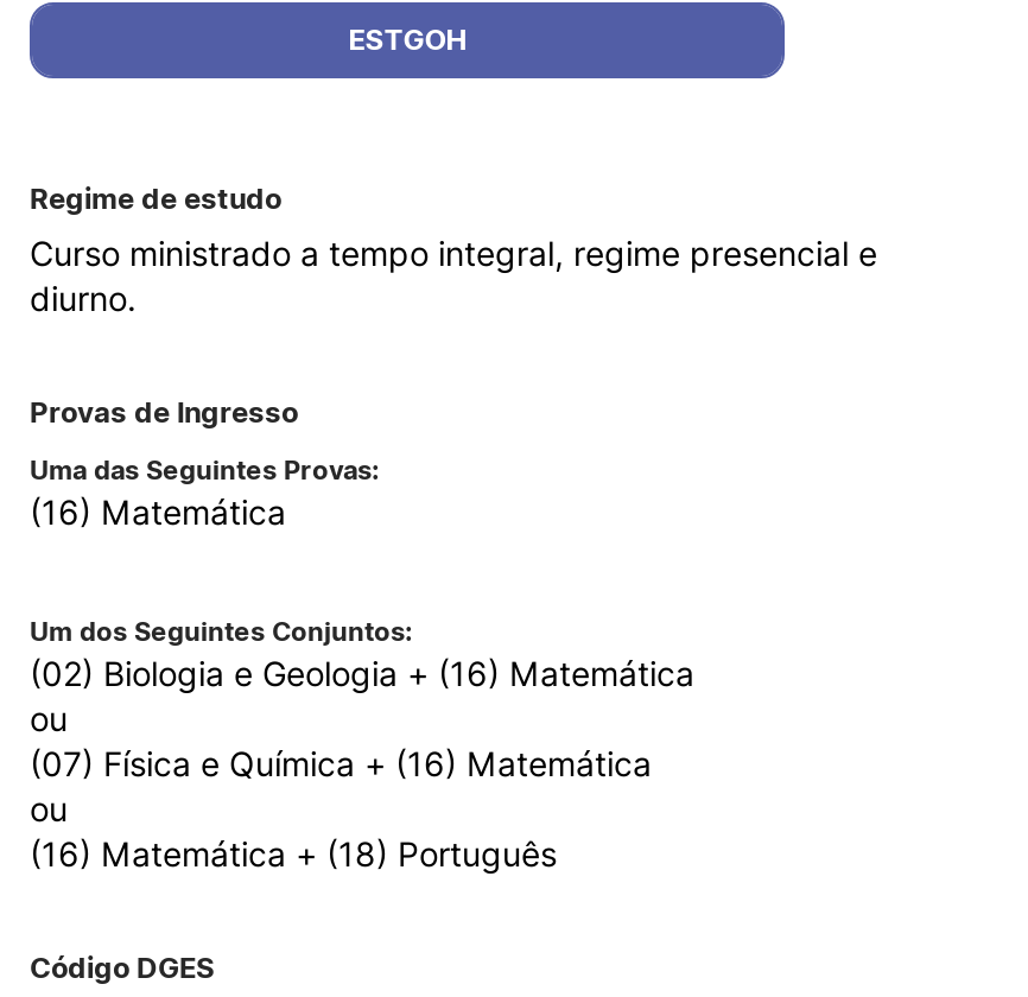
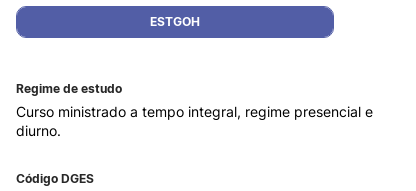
- Provas de Ingresso
- Uma das Seguintes Provas:
- (16) Matemática
- Um dos Seguintes Conjuntos:
- (02) Biologia e Geologia + (16) Matemática
- ou
- (07) Física e Química + (16) Matemática
- ou
- (16) Matemática + (18) Português
